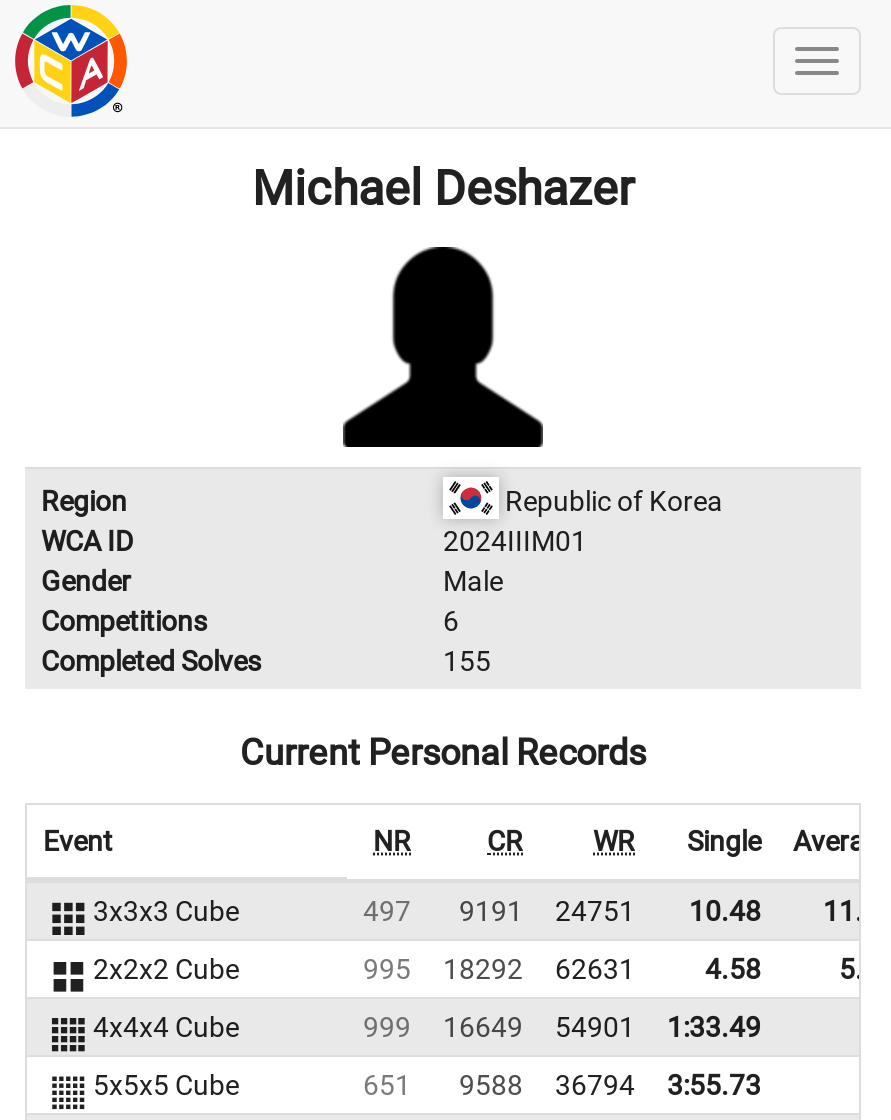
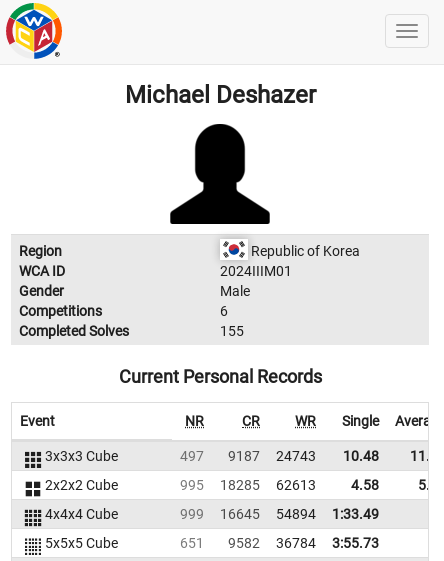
- 9191
+ 9187

- 24751
+ 24743

- 18292
+ 18285

- 62631
+ 62613

- 16649
+ 16645

- 54901
+ 54894

- 9588
+ 9582

- 36794
+ 36784
